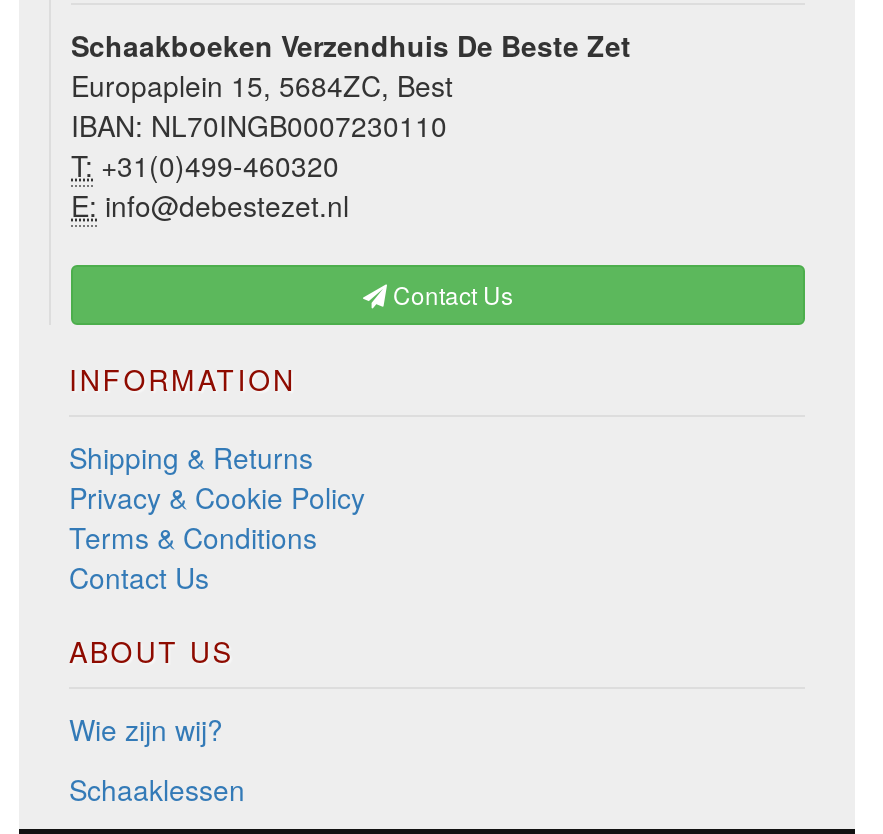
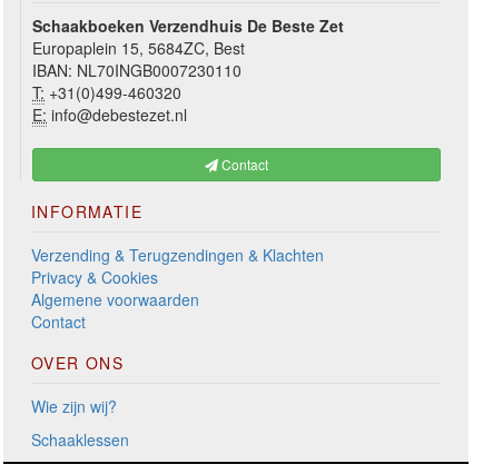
- Contact Us
+ Contact

- INFORMATION
+ INFORMATIE

- Shipping & Returns
- Privacy & Cookie Policy
- Terms & Conditions
- Contact Us
+ Verzending & Terugzendingen & Klachten
+ Privacy & Cookies
+ Algemene voorwaarden
+ Contact

- ABOUT US
+ OVER ONS
